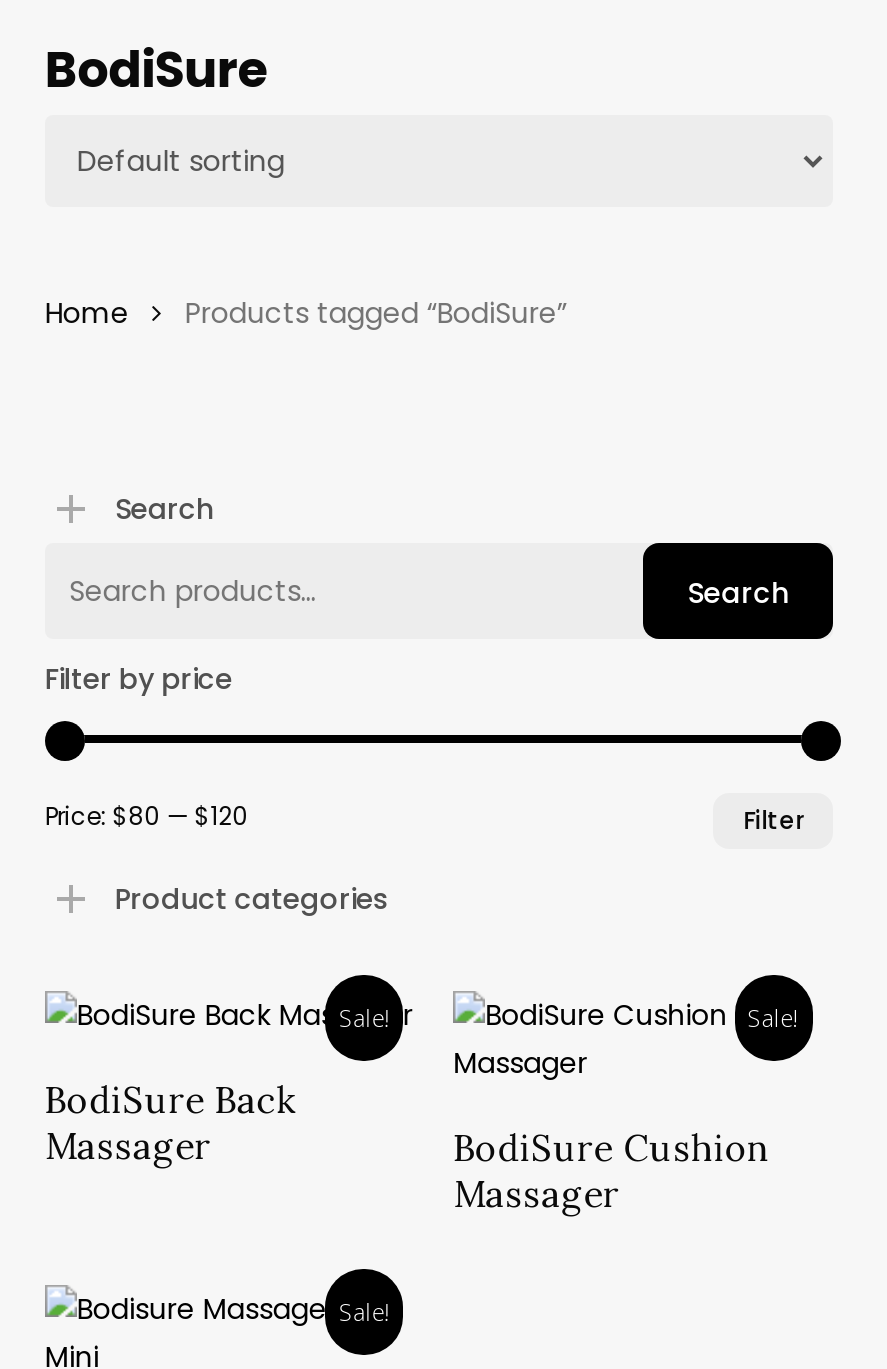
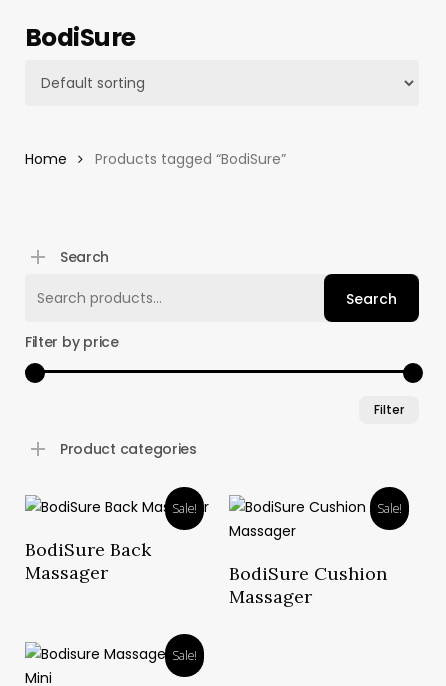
- Price: $80 — $120
